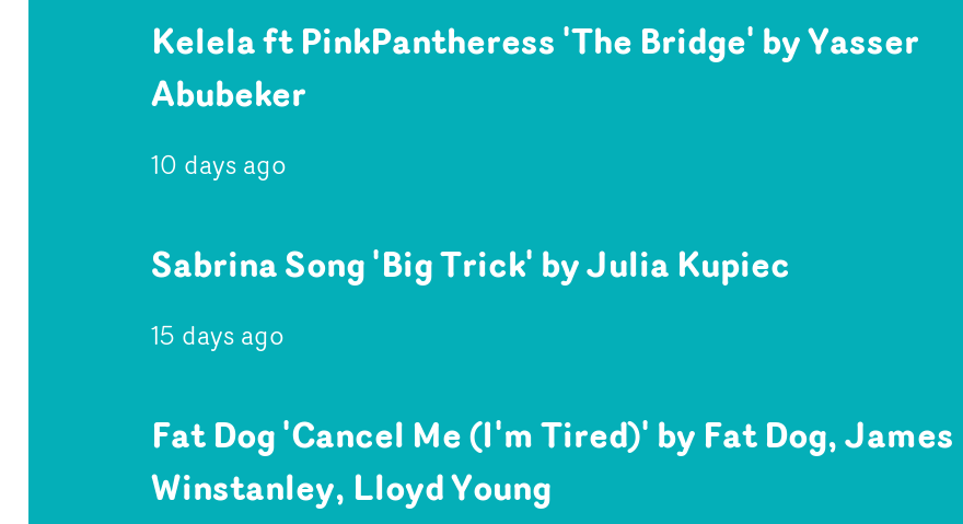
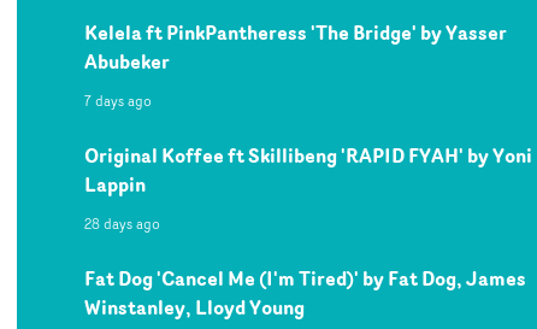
- 10 days ago
+ 7 days ago

- Sabrina Song 'Big Trick' by Julia Kupiec
+ Original Koffee ft Skillibeng 'RAPID FYAH' by Yoni
+ Lappin

- 15 days ago
+ 28 days ago
